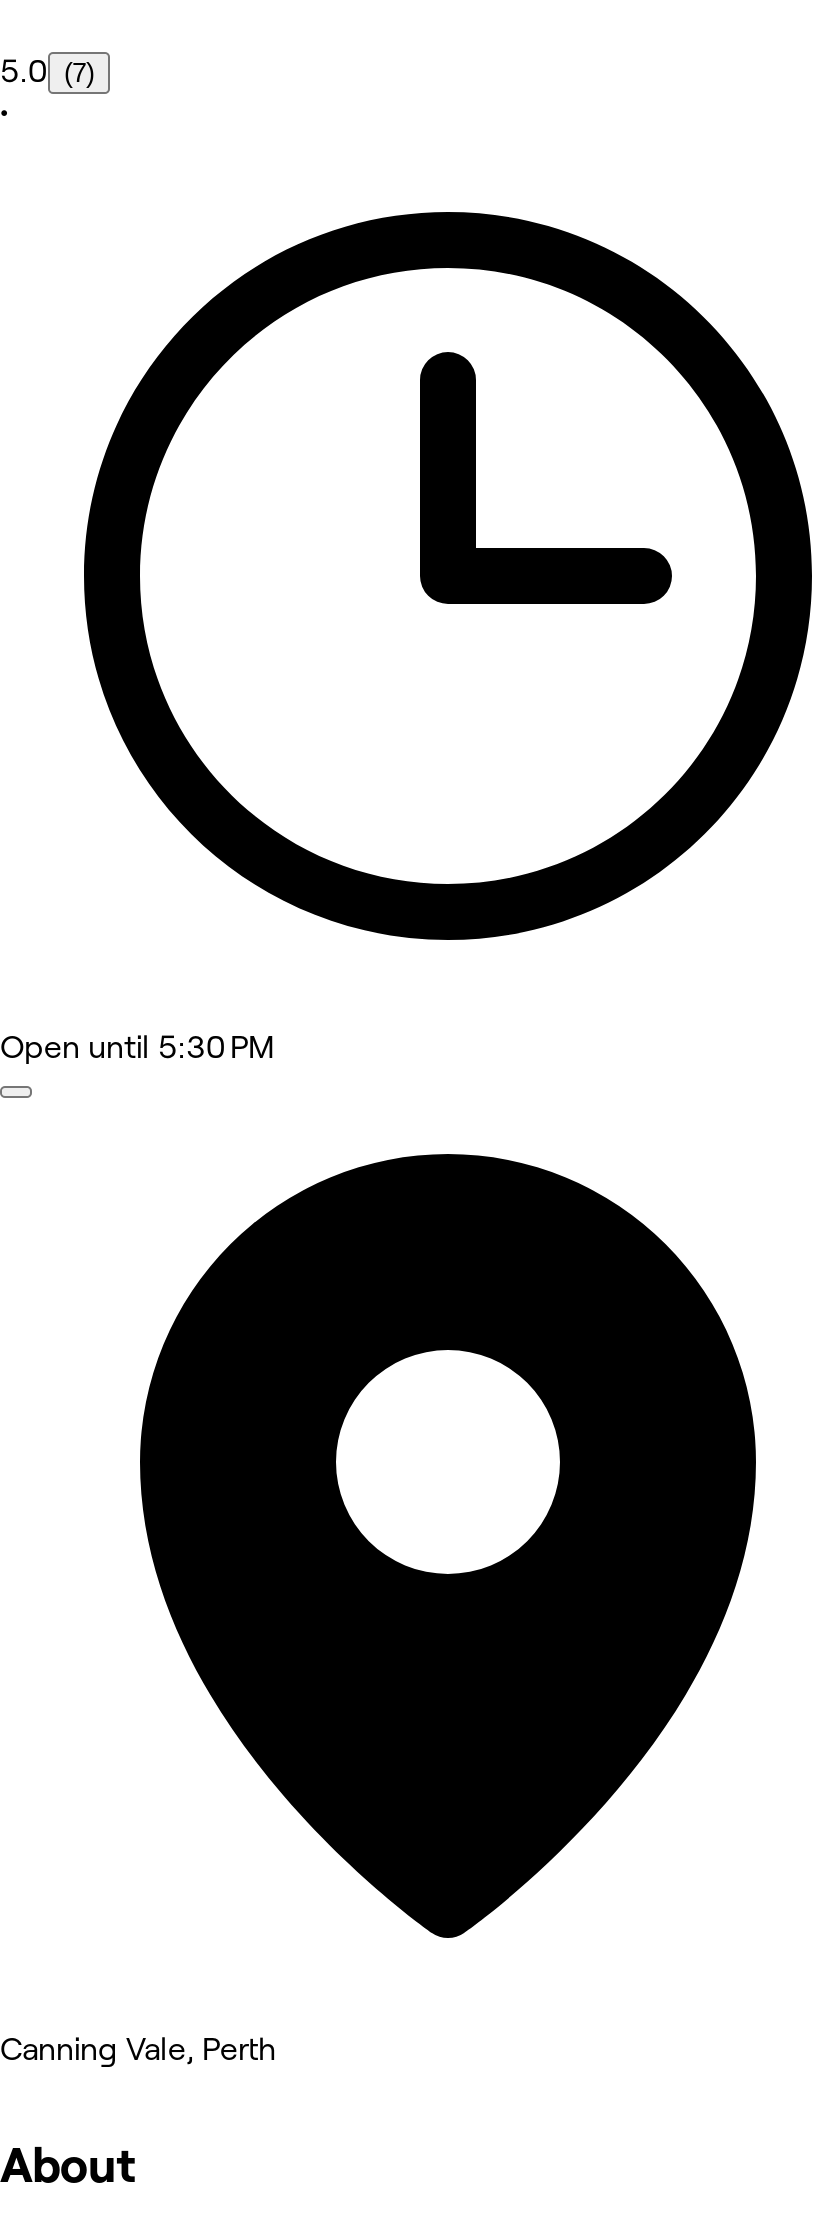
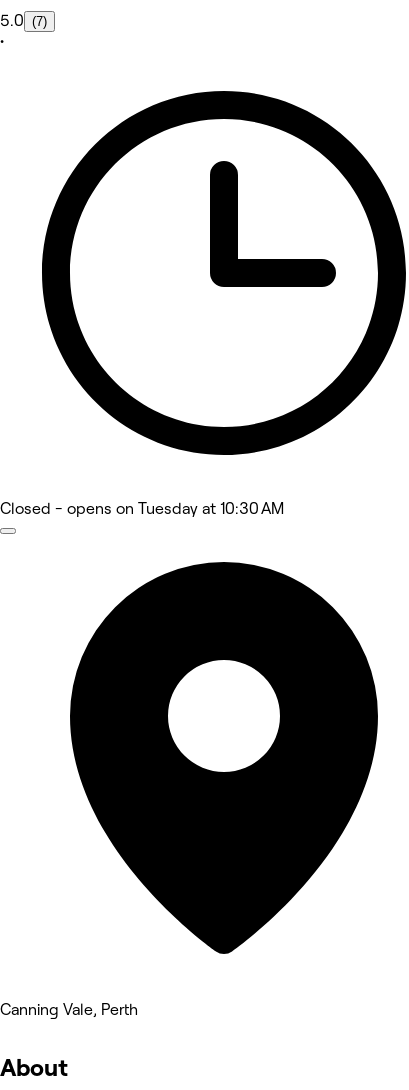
- Open until 5:30 PM
+ Closed - opens on Tuesday at 10:30 AM
